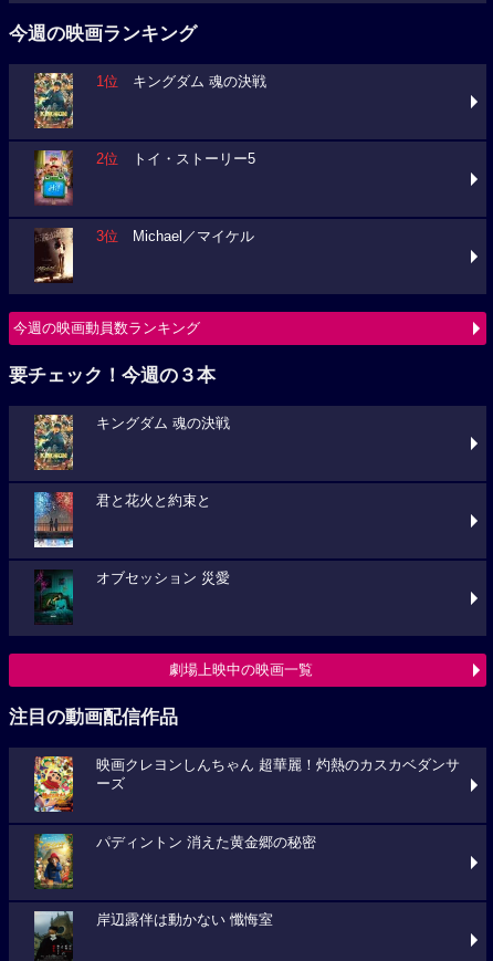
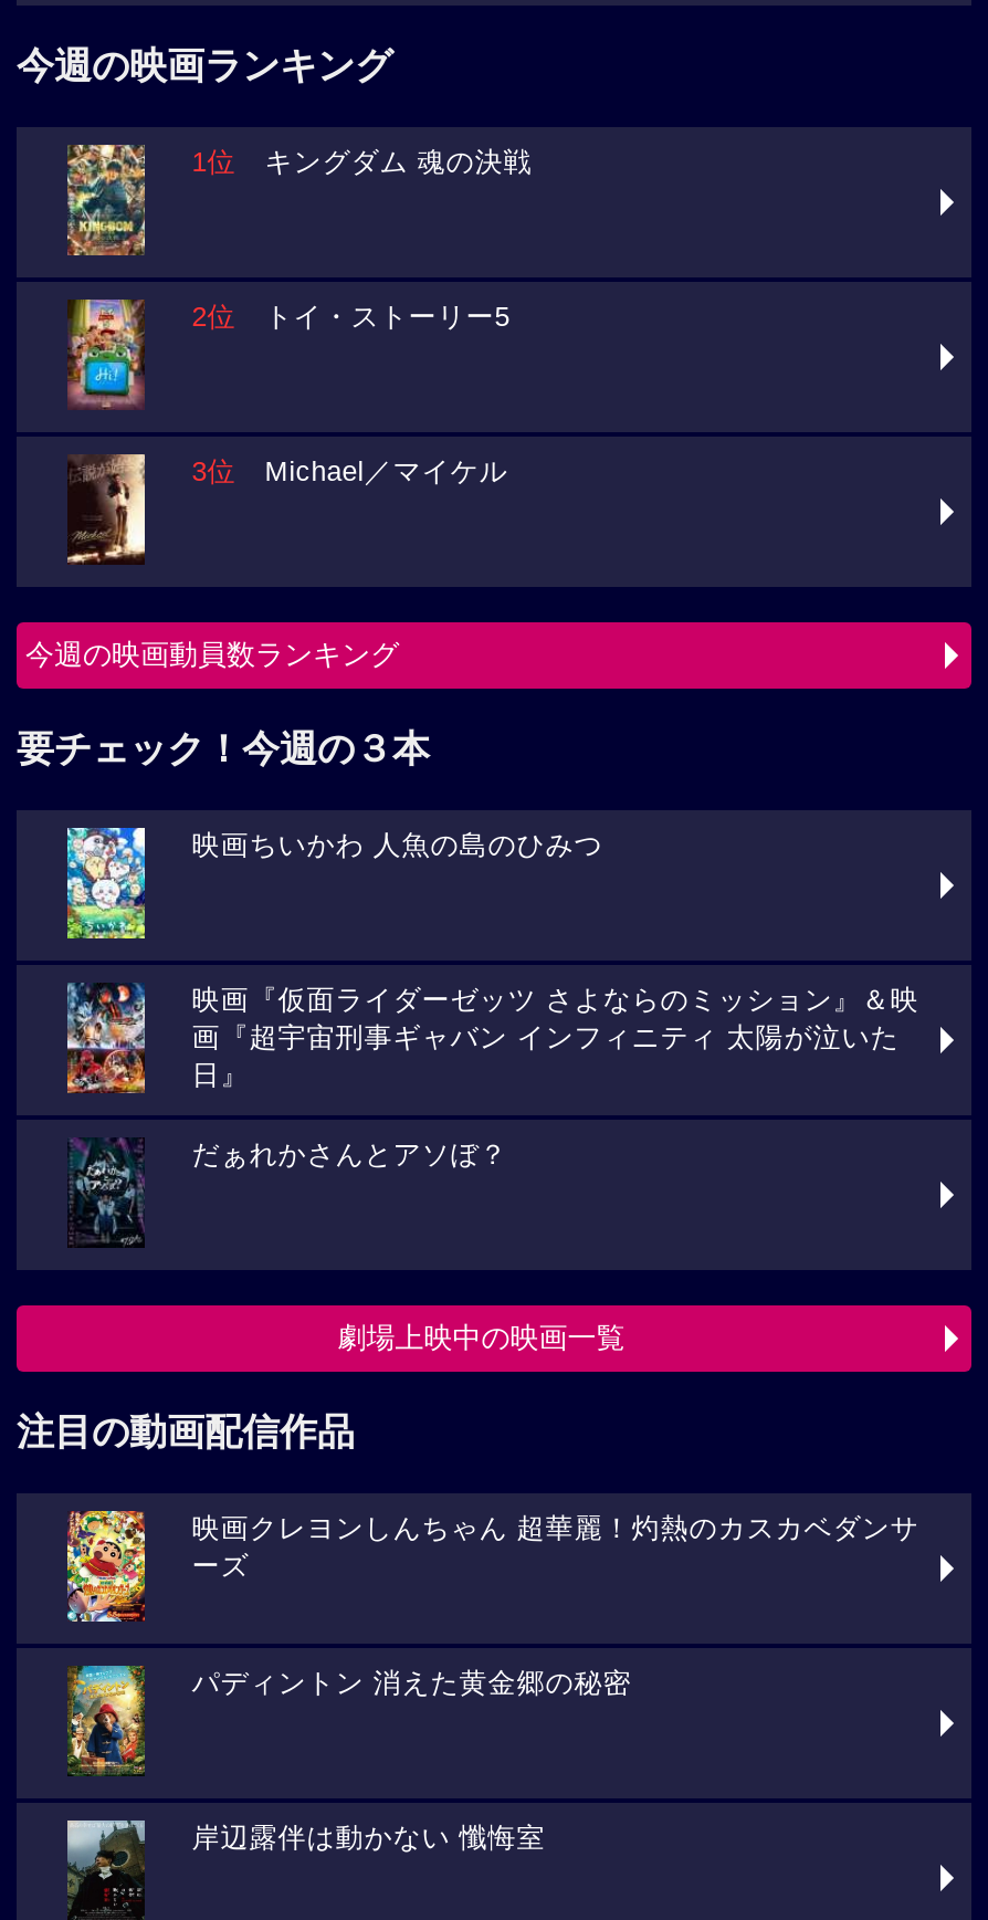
- [image]
- キングダム 魂の決戦
+ [image]
+ 映画ちいかわ 人魚の島のひみつ

- [image]
- 君と花火と約束と
+ [image]
+ 映画『仮面ライダーゼッツ さよならのミッション』＆映
+ 画『超宇宙刑事ギャバン インフィニティ 太陽が泣いた
+ 日』

- [image]
- オブセッション 災愛
+ [image]
+ だぁれかさんとアソぼ？
